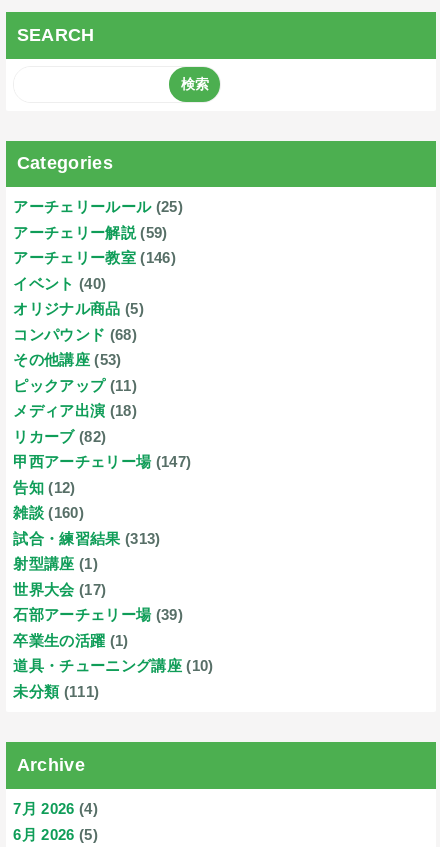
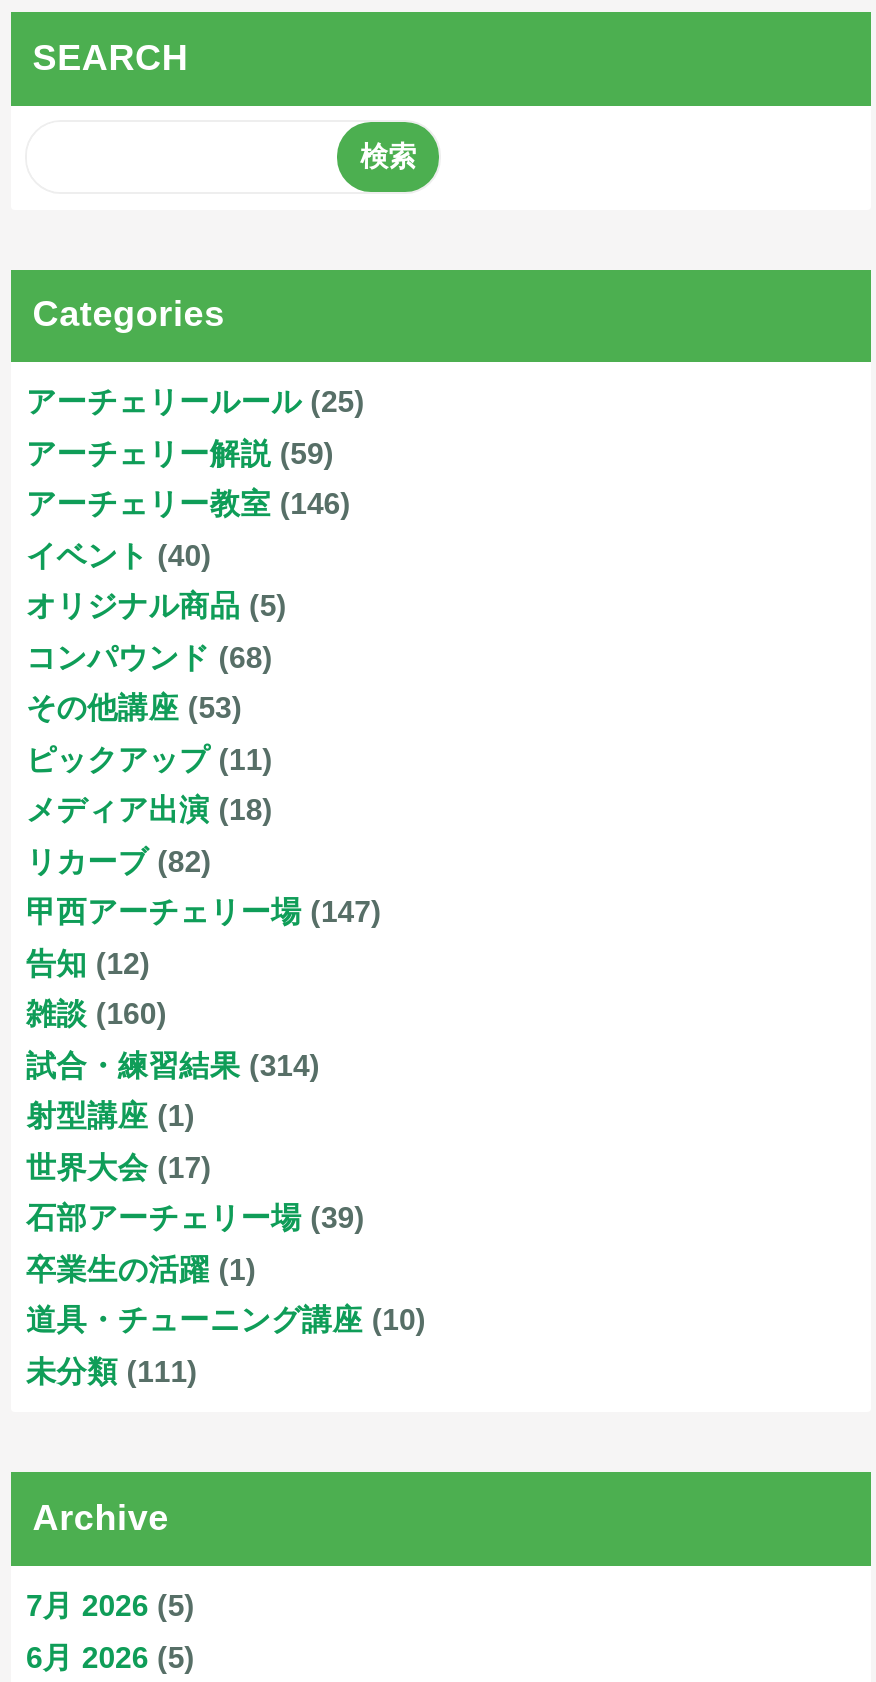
- 試合・練習結果 (313)
+ 試合・練習結果 (314)

- 7月 2026 (4)
+ 7月 2026 (5)
